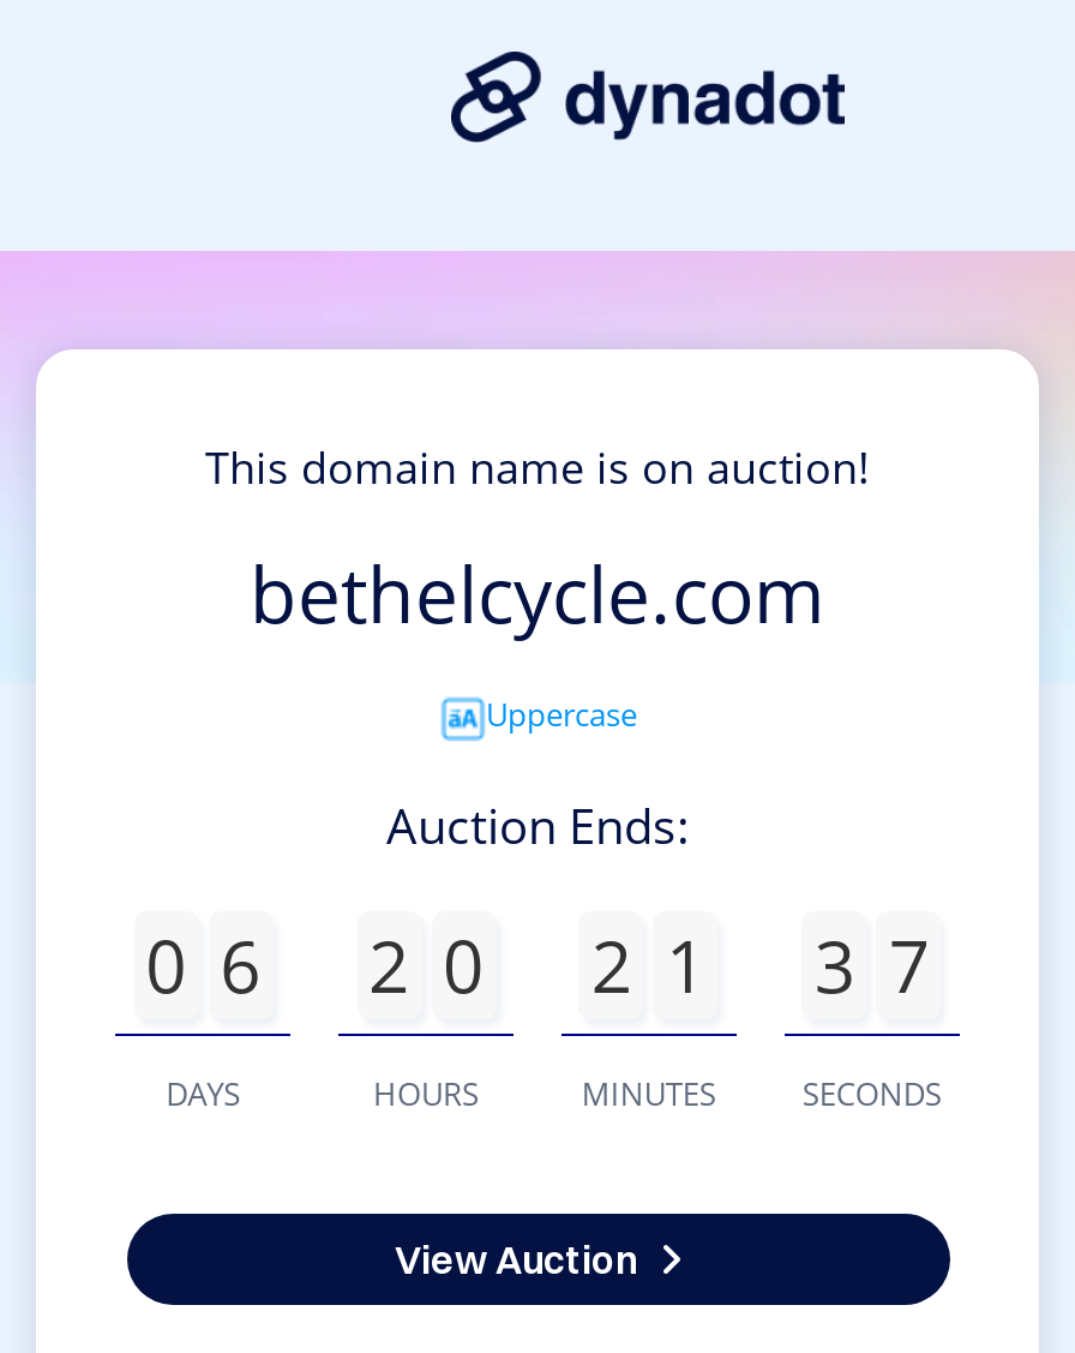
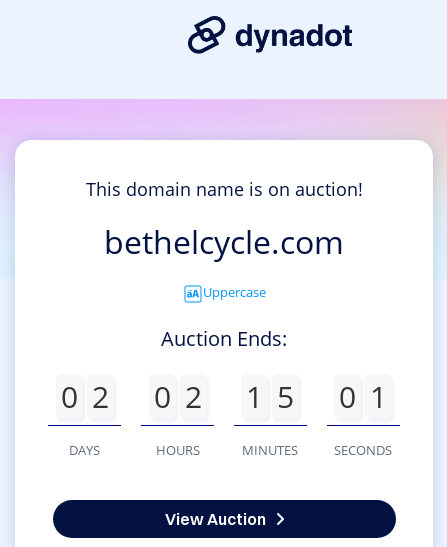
- 0 6
+ 0 2

- 2 0
+ 0 2

- 2 1
+ 1 5

- 3 7
+ 0 1
